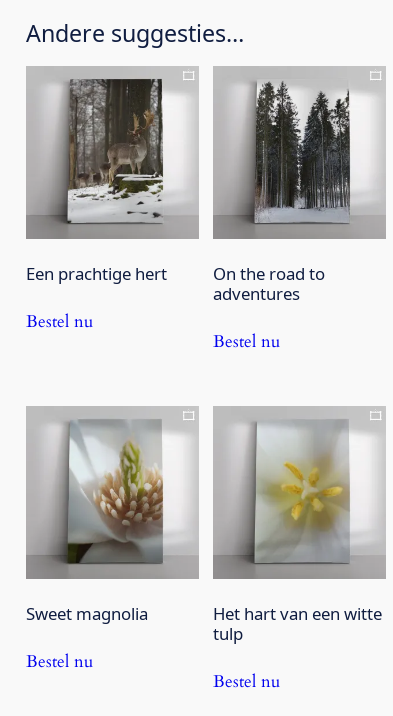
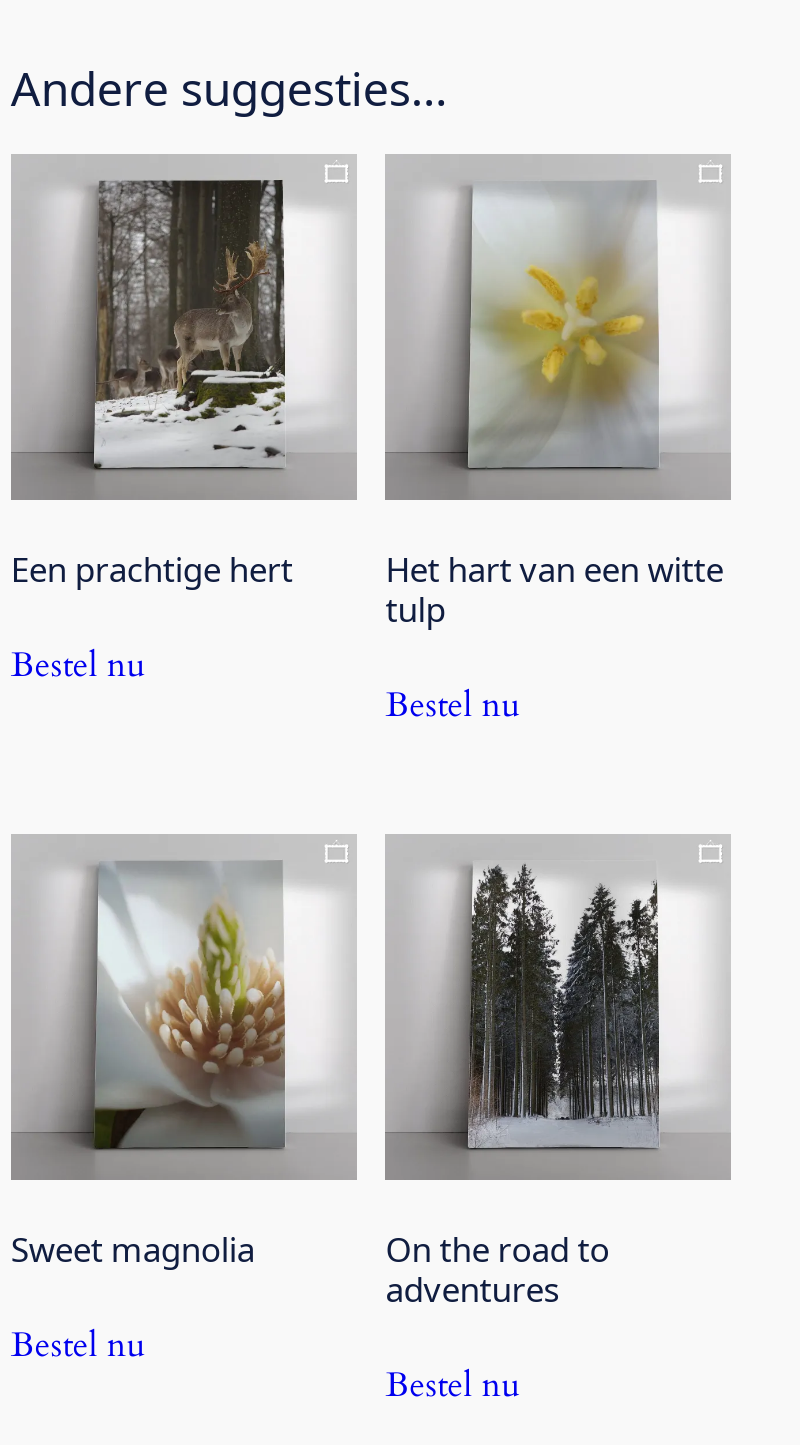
moved down: [image]

moved down: On the road to | adventures

moved up: [image]

moved up: Het hart van een witte | tulp
